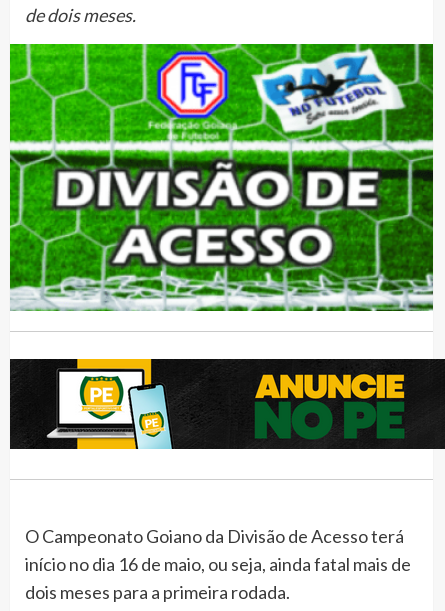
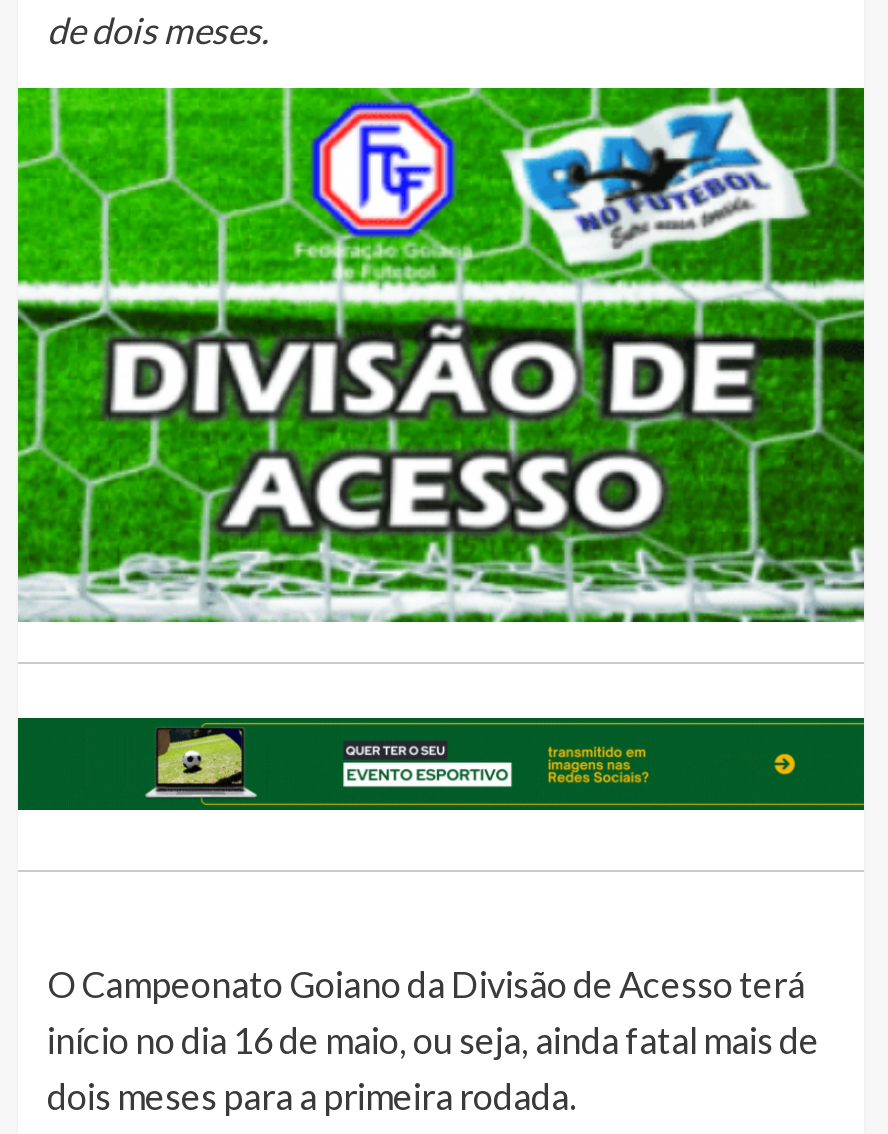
- [image]
+ [image]
